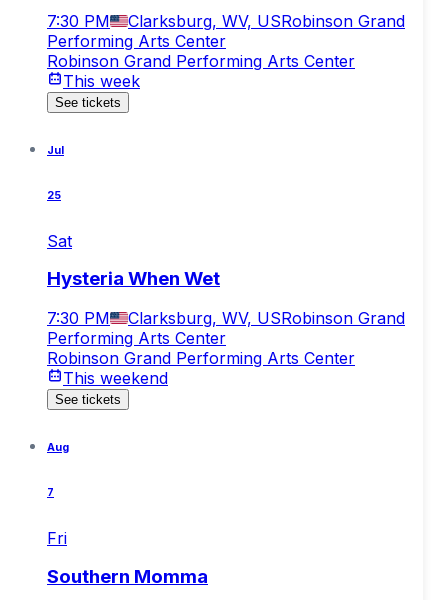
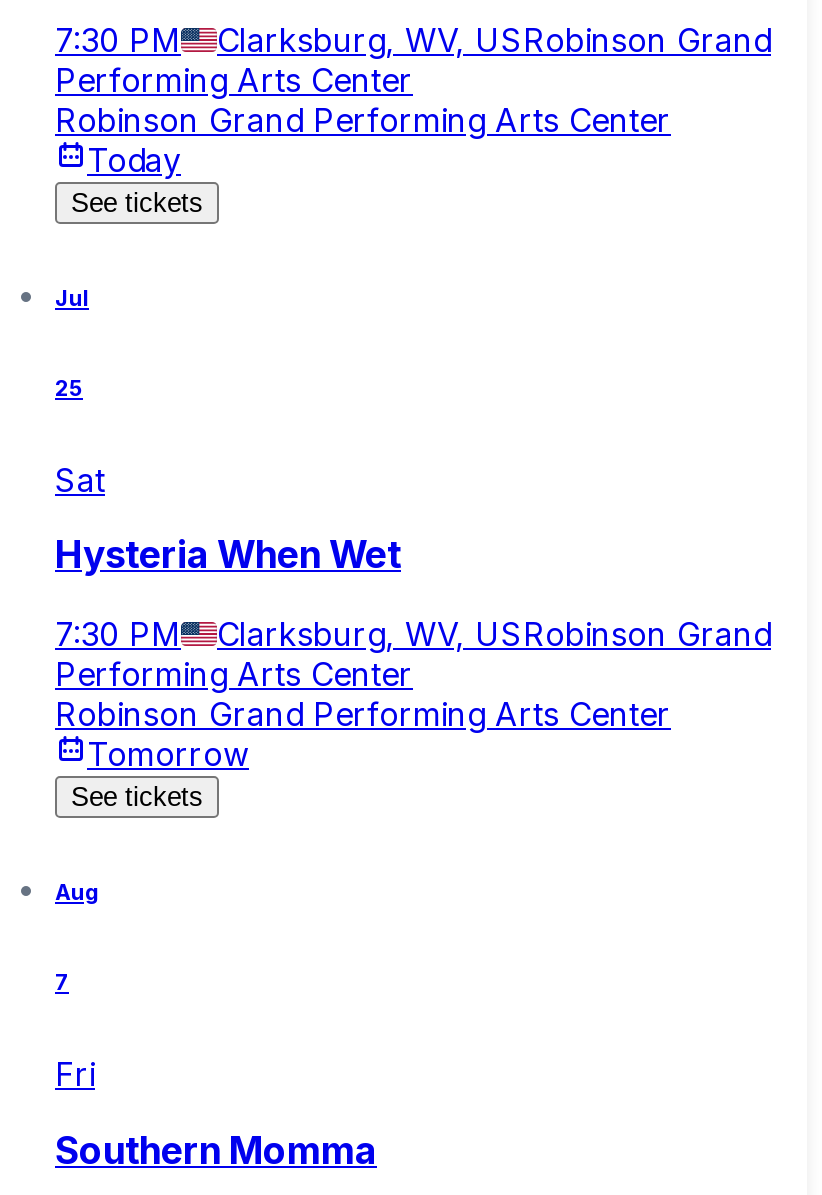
- This week
+ Today

- This weekend
+ Tomorrow
